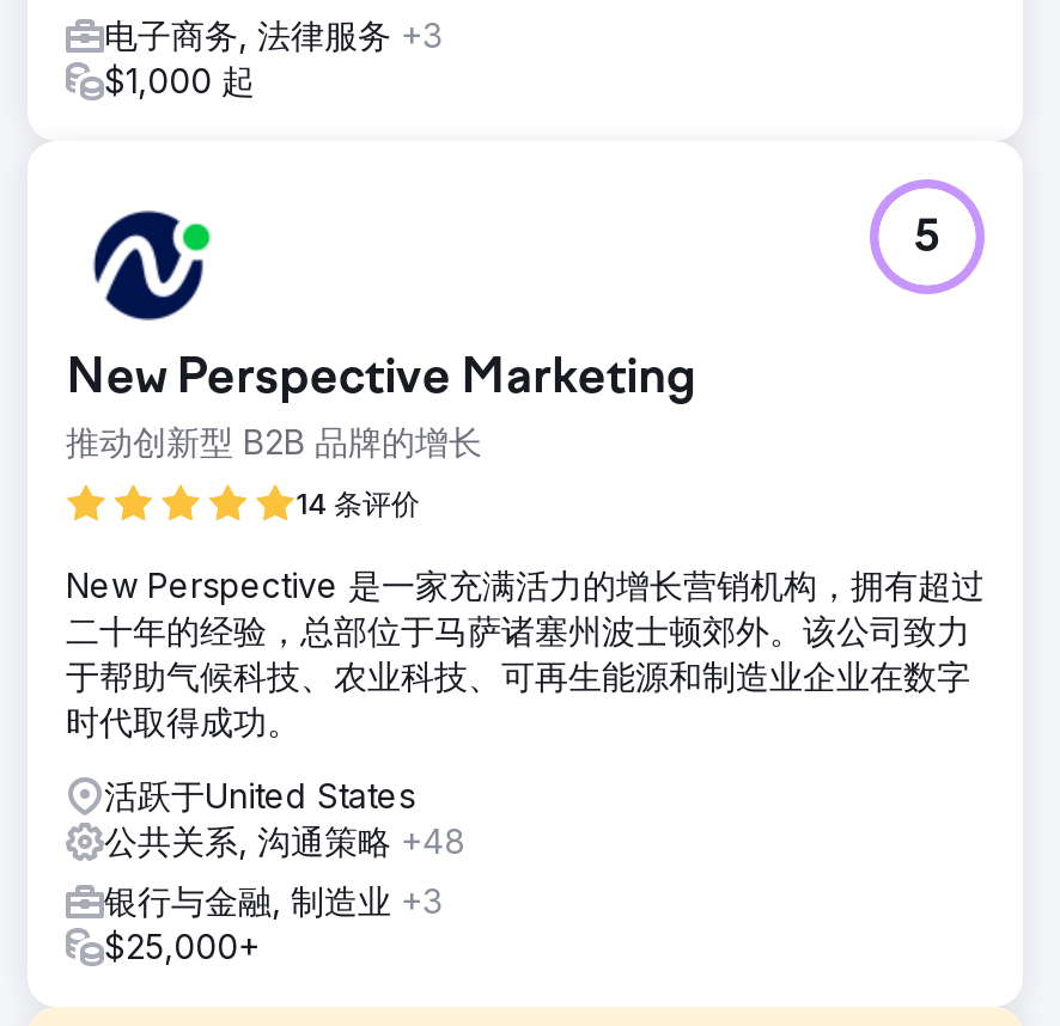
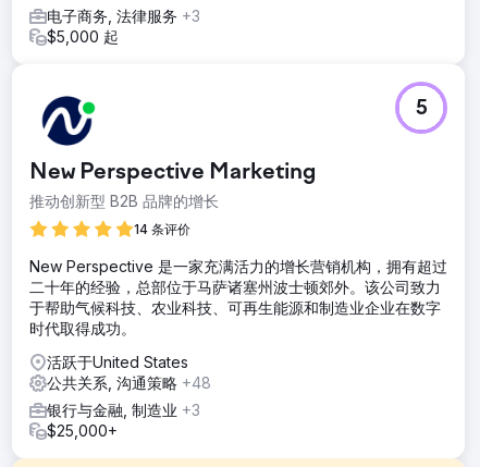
- $1,000 起
+ $5,000 起
